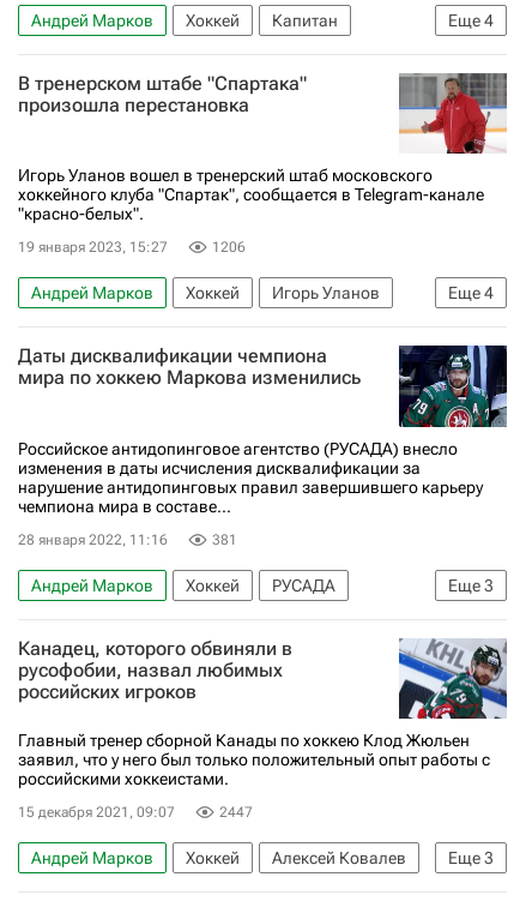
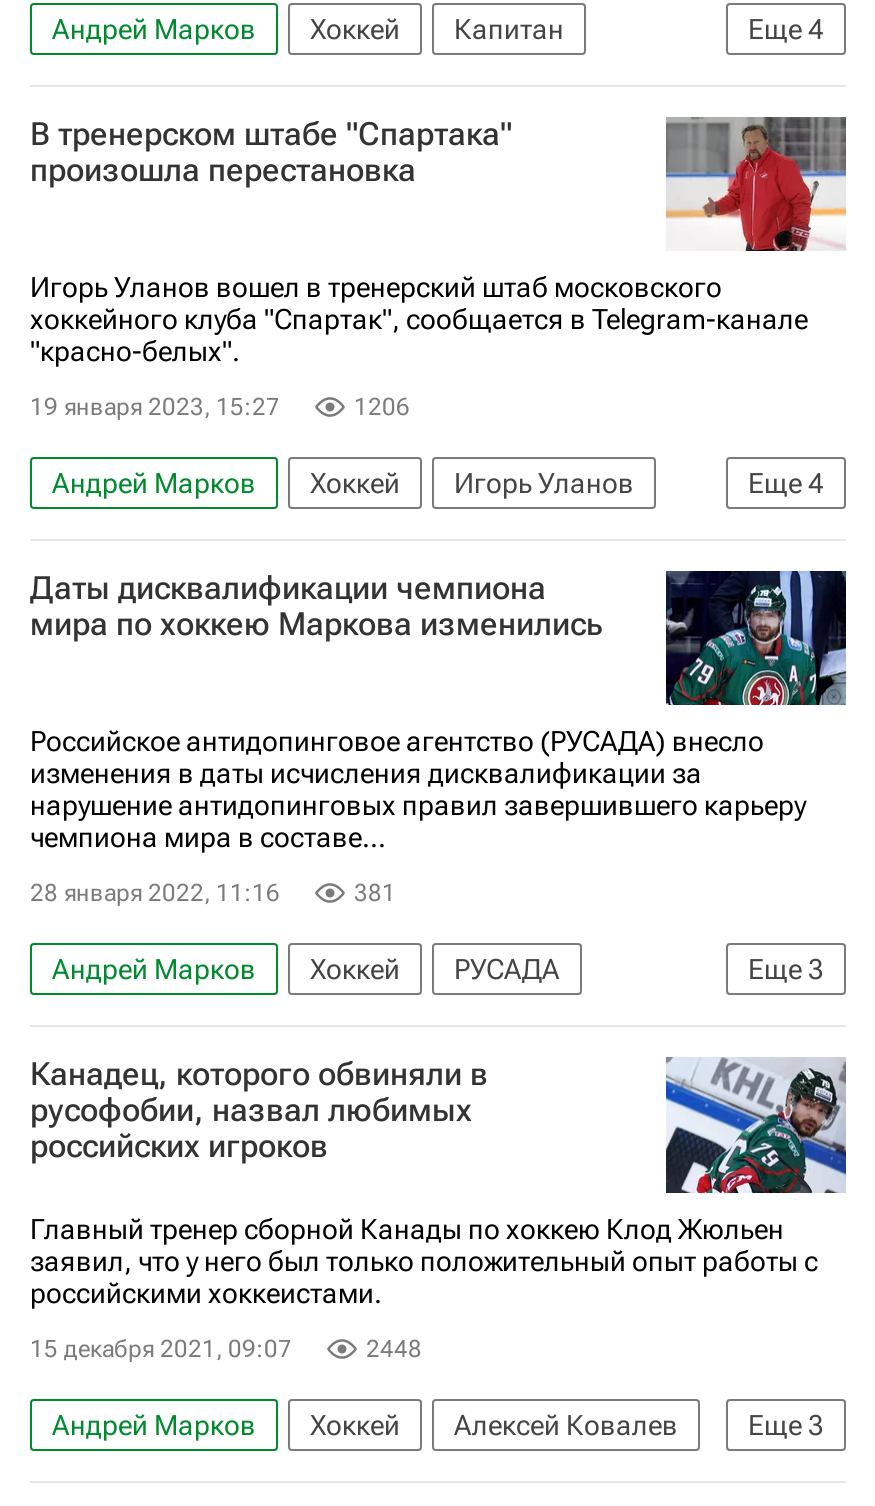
- 2447
+ 2448
